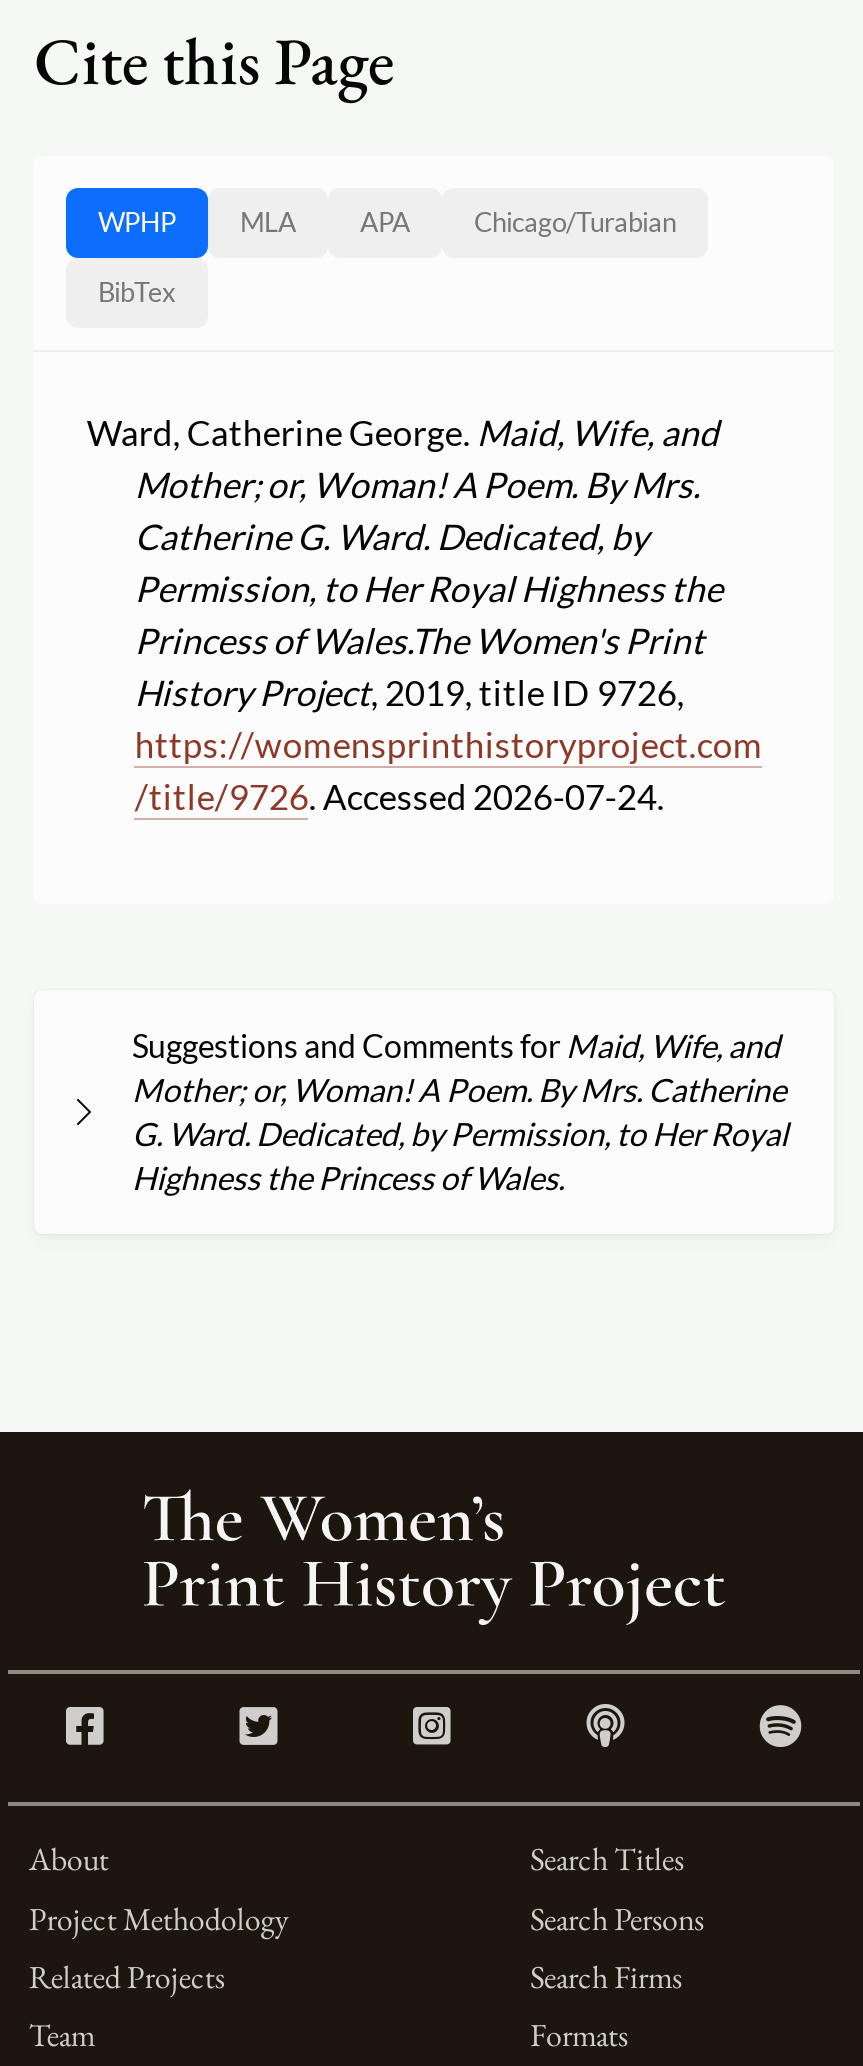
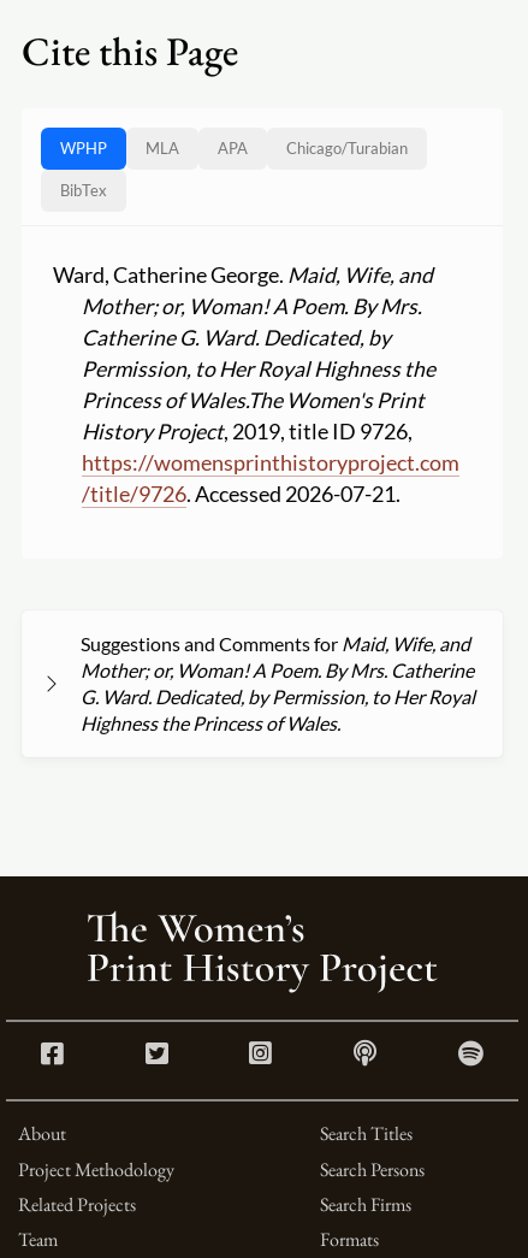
- /title/9726. Accessed 2026-07-24.
+ /title/9726. Accessed 2026-07-21.
